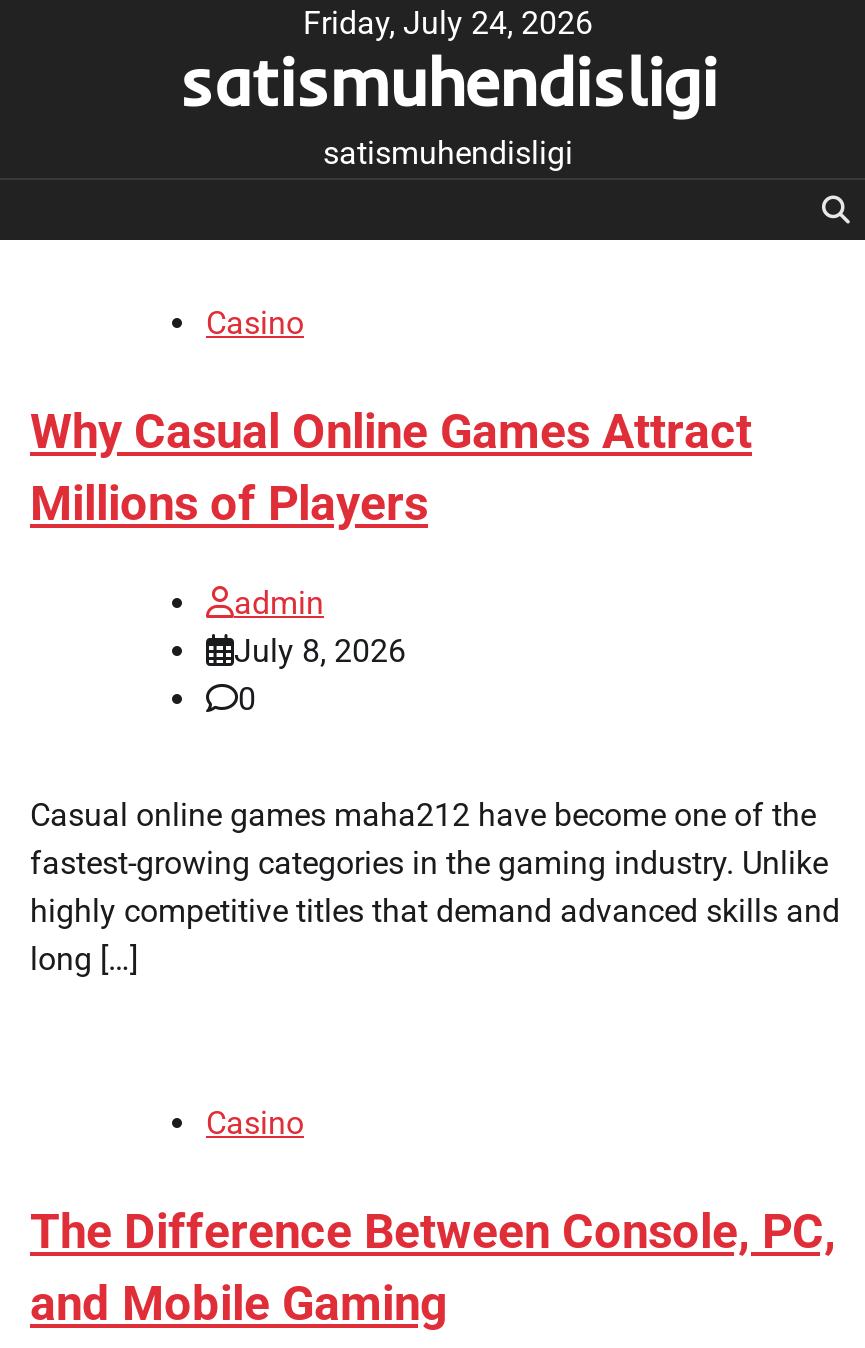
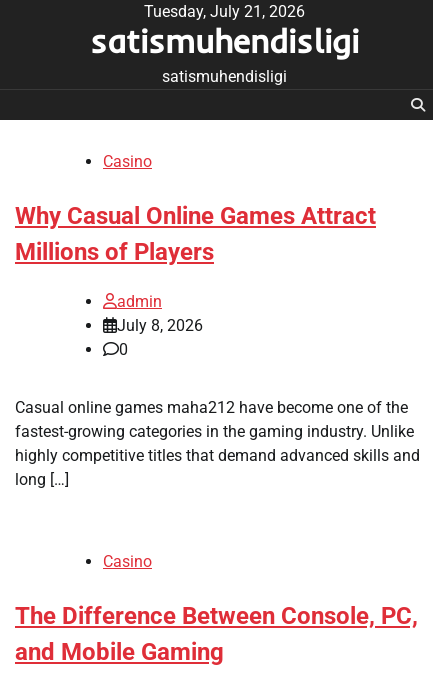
- Friday, July 24, 2026
+ Tuesday, July 21, 2026
